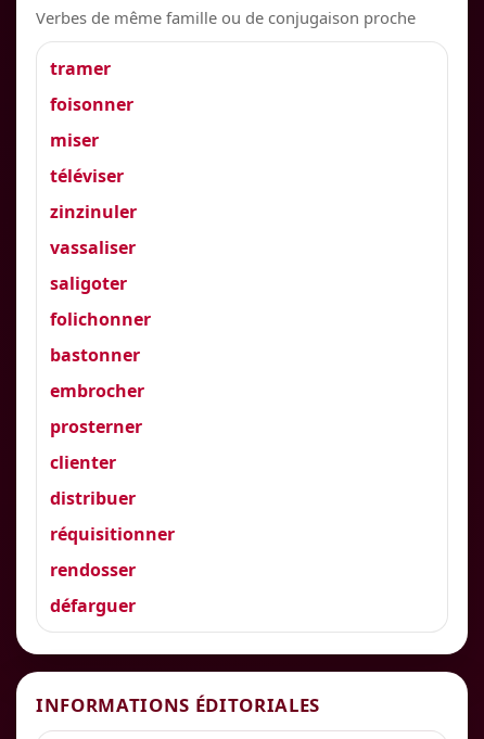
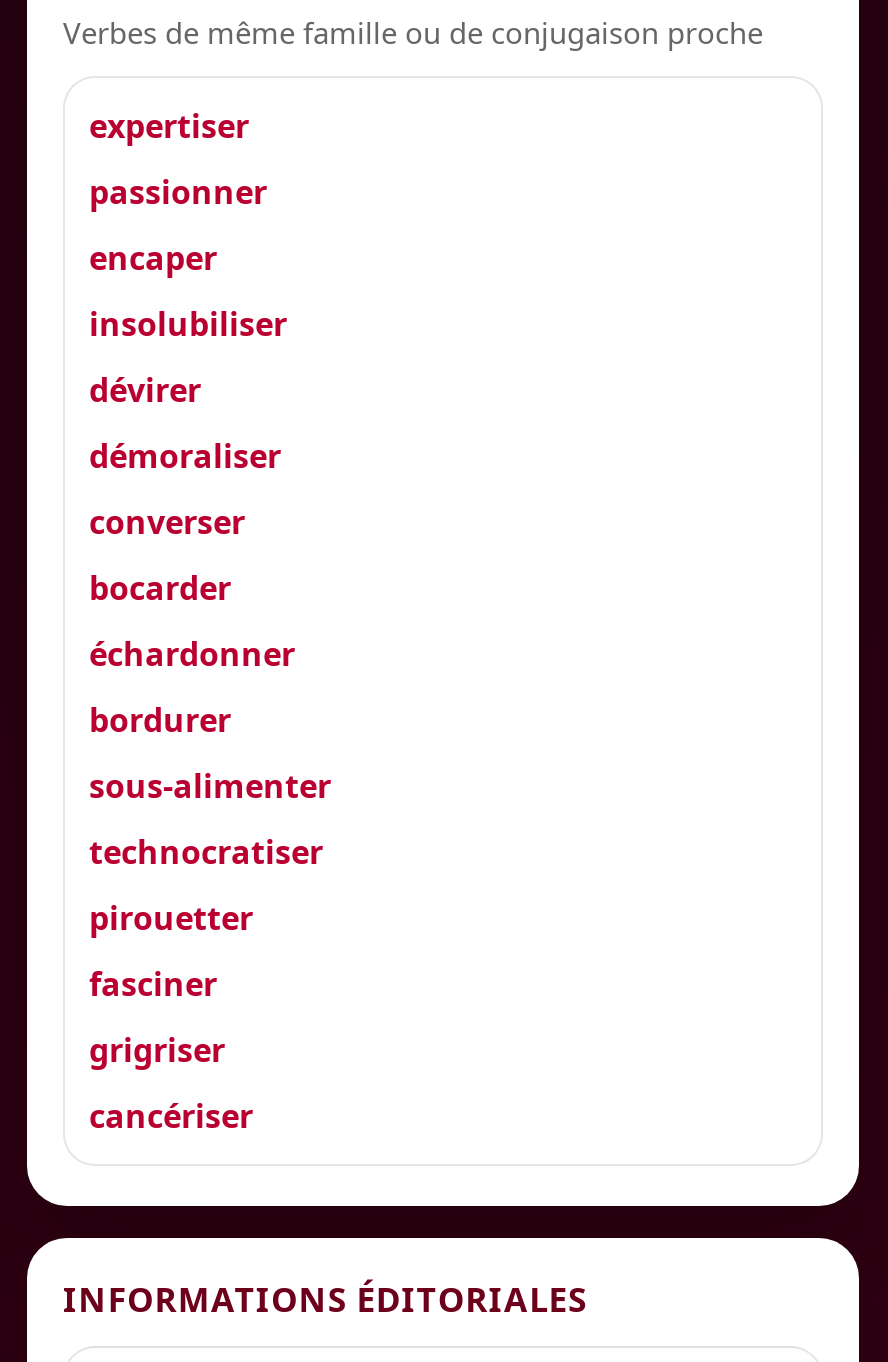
- tramer
+ expertiser

- foisonner
+ passionner

- miser
+ encaper

- téléviser
+ insolubiliser

- zinzinuler
+ dévirer

- vassaliser
+ démoraliser

- saligoter
+ converser

- folichonner
+ bocarder

- bastonner
+ échardonner

- embrocher
+ bordurer

- prosterner
+ sous-alimenter

- clienter
+ technocratiser

- distribuer
+ pirouetter

- réquisitionner
+ fasciner

- rendosser
+ grigriser

- défarguer
+ cancériser
